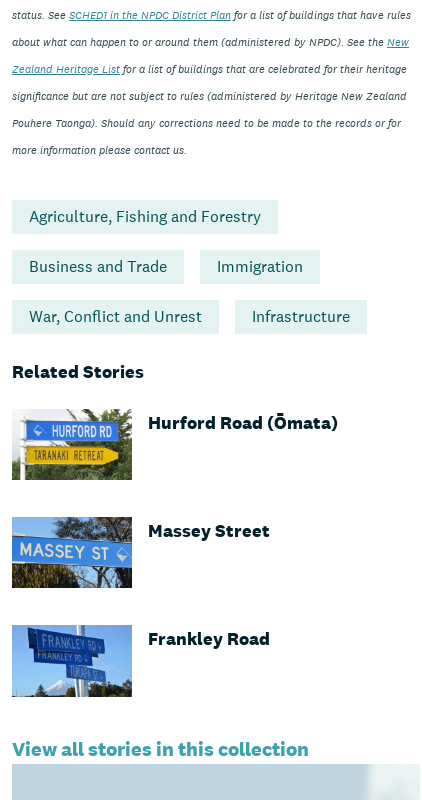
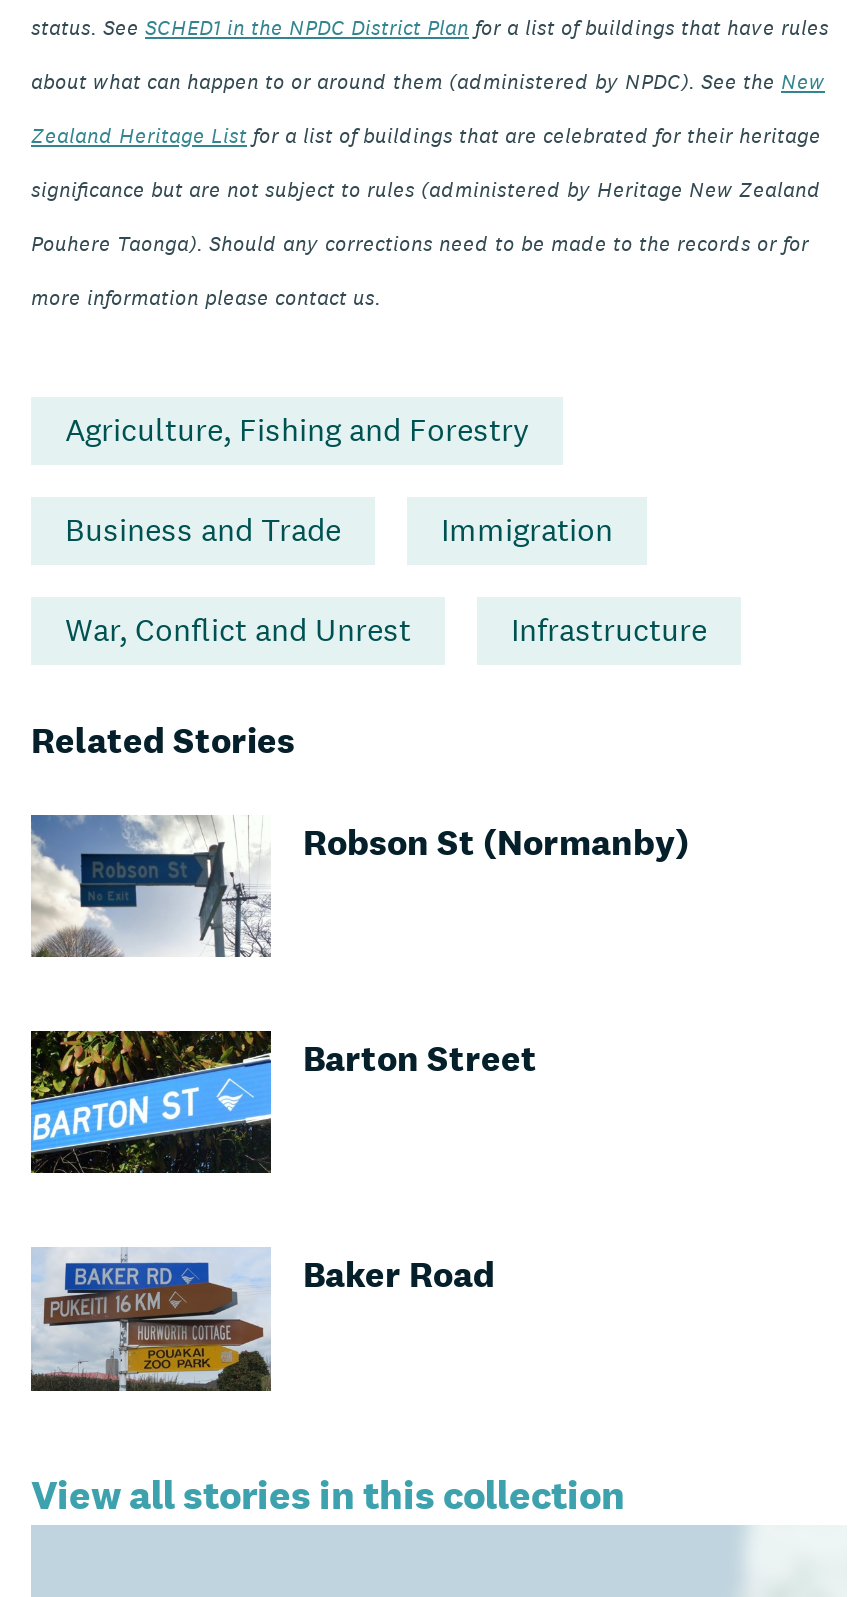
- [image]
- Hurford Road (Ōmata)
+ [image]
+ Robson St (Normanby)

- [image]
- Massey Street
+ [image]
+ Barton Street

- [image]
- Frankley Road
+ [image]
+ Baker Road
